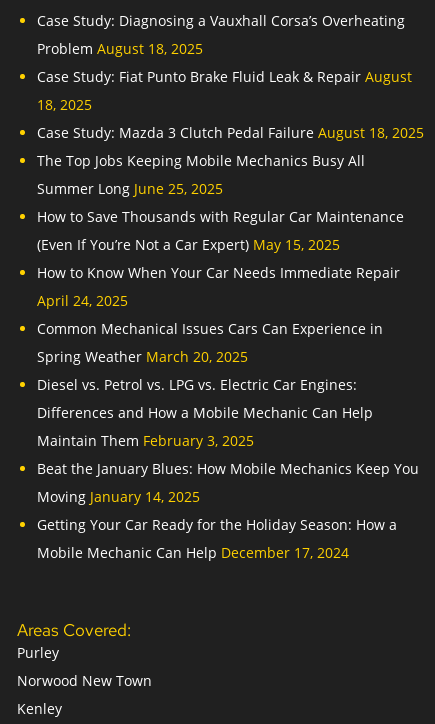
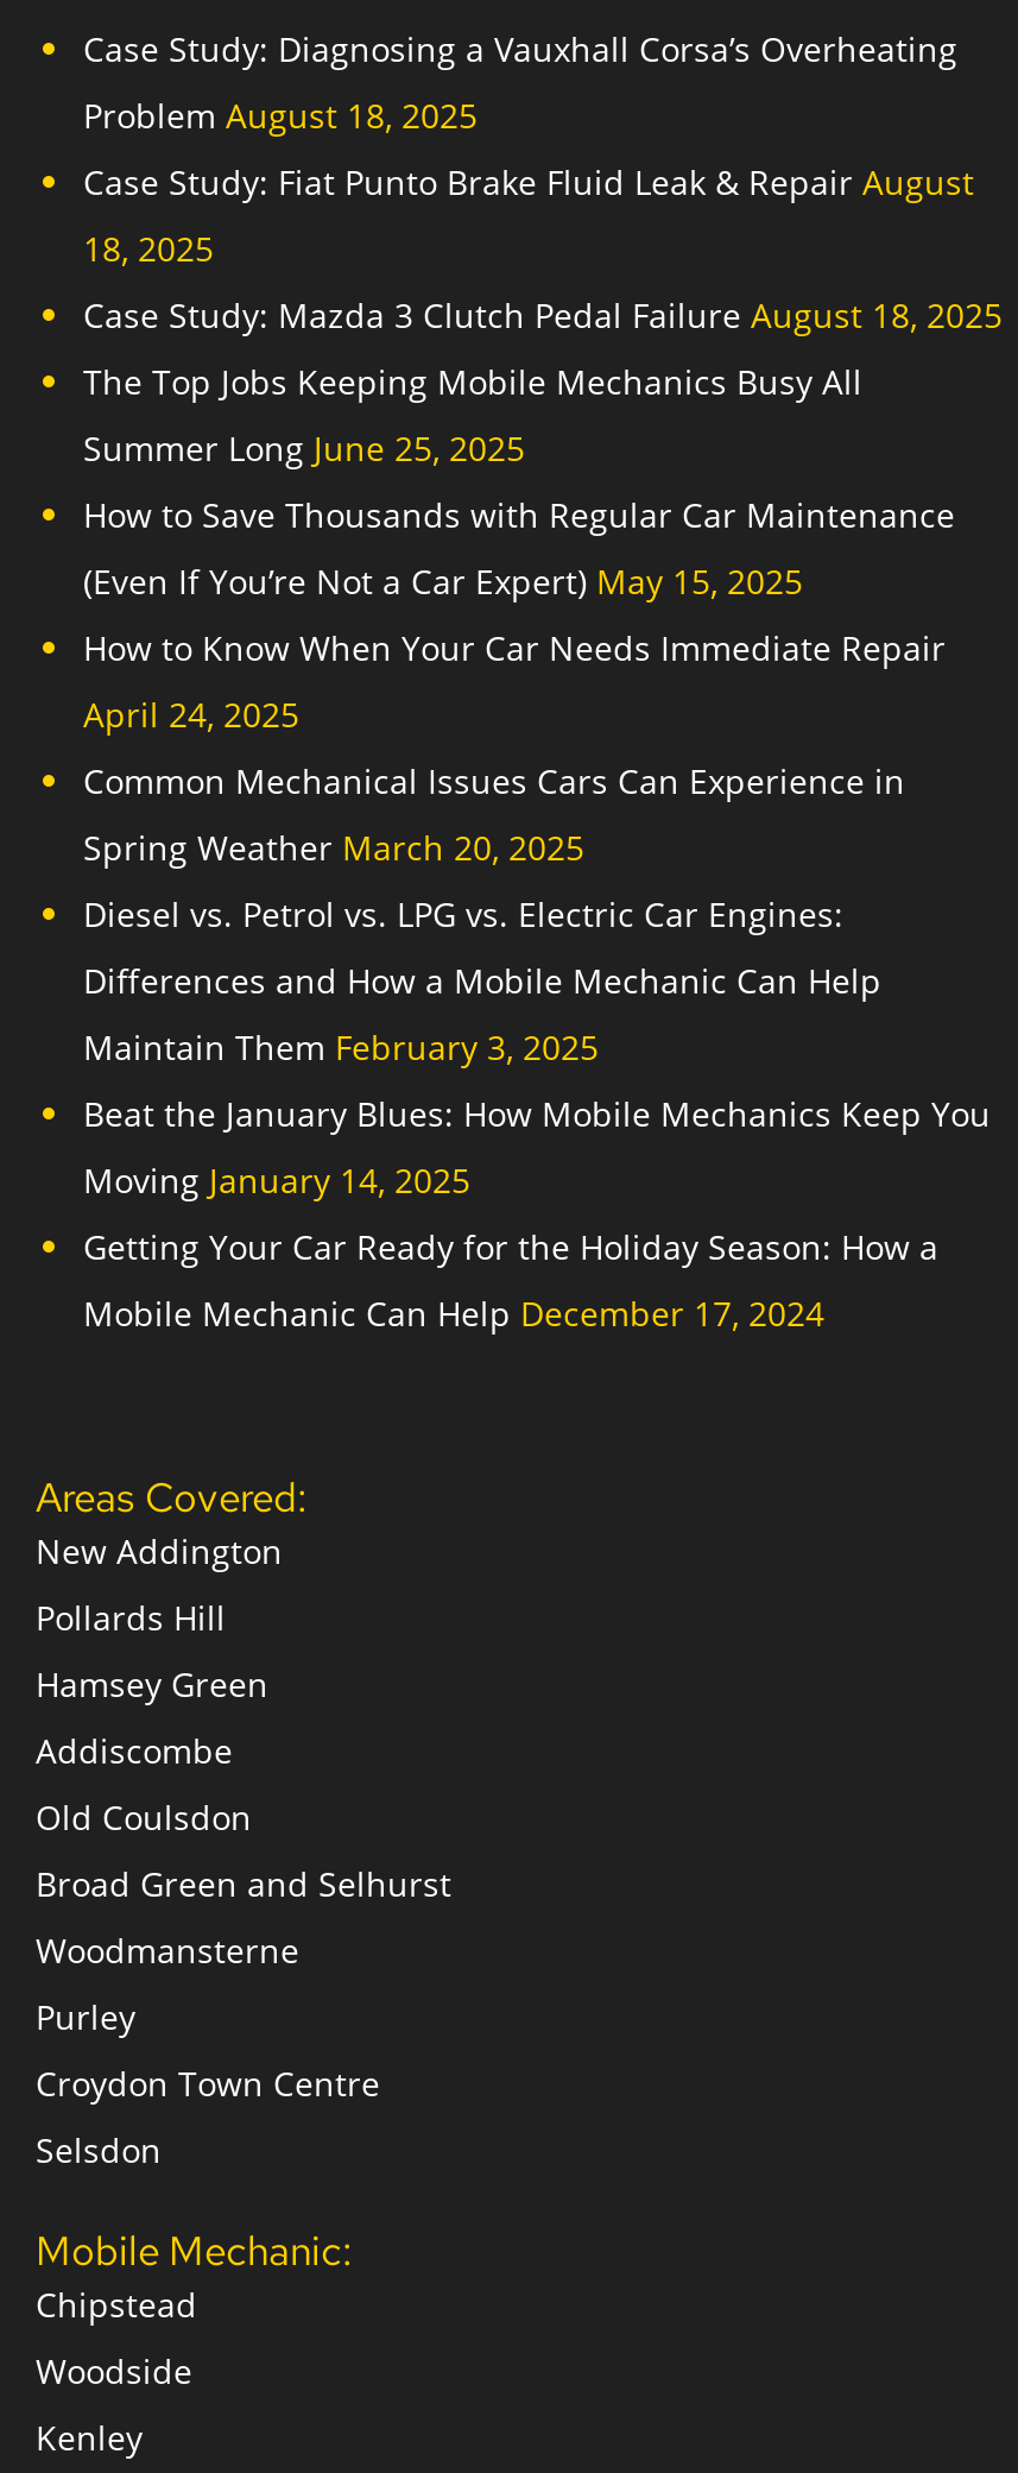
+ New Addington
+ Pollards Hill
+ Hamsey Green
+ Addiscombe
+ Old Coulsdon
+ Broad Green and Selhurst
+ Woodmansterne

- Norwood New Town
+ Croydon Town Centre
+ Selsdon
+ Mobile Mechanic:
+ Chipstead
+ Woodside
